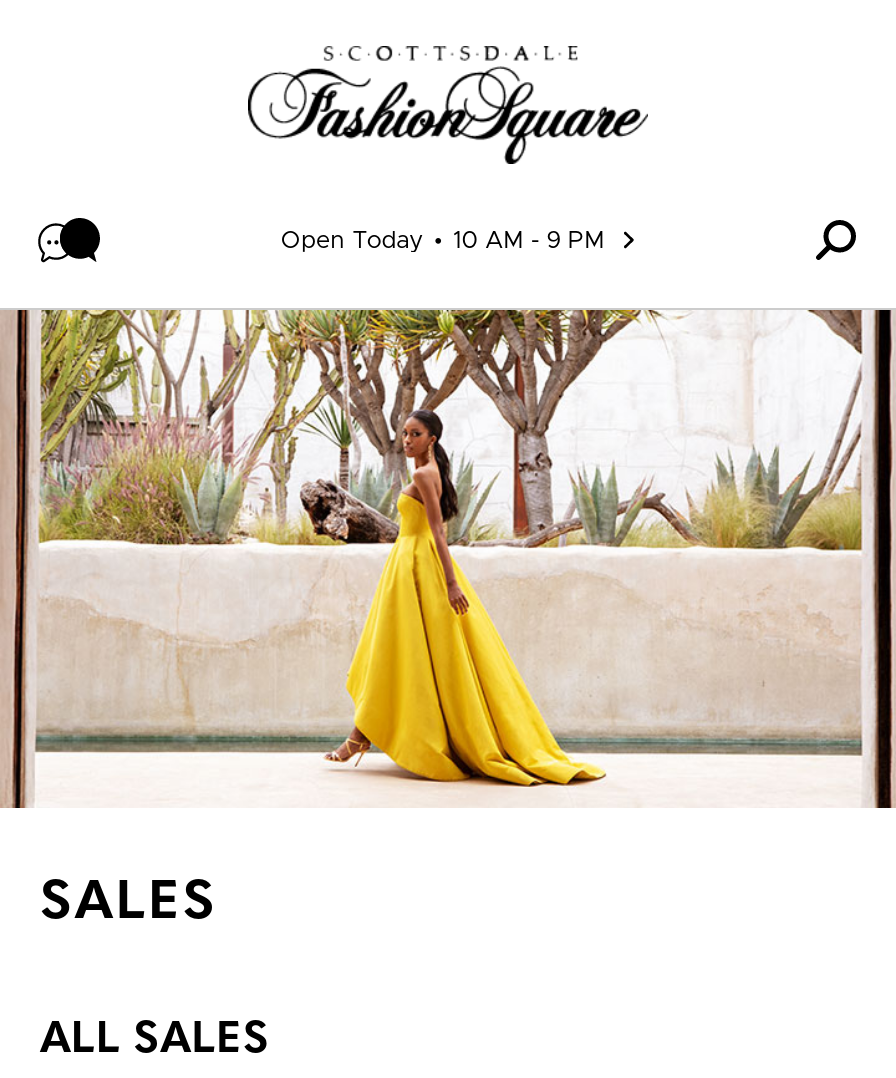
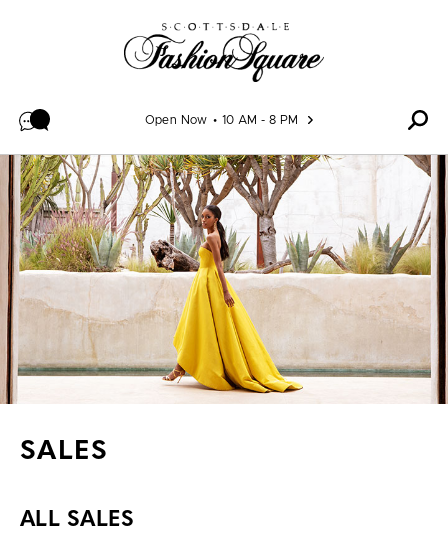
- Open Today
+ Open Now

- 10 AM - 9 PM
+ 10 AM - 8 PM
